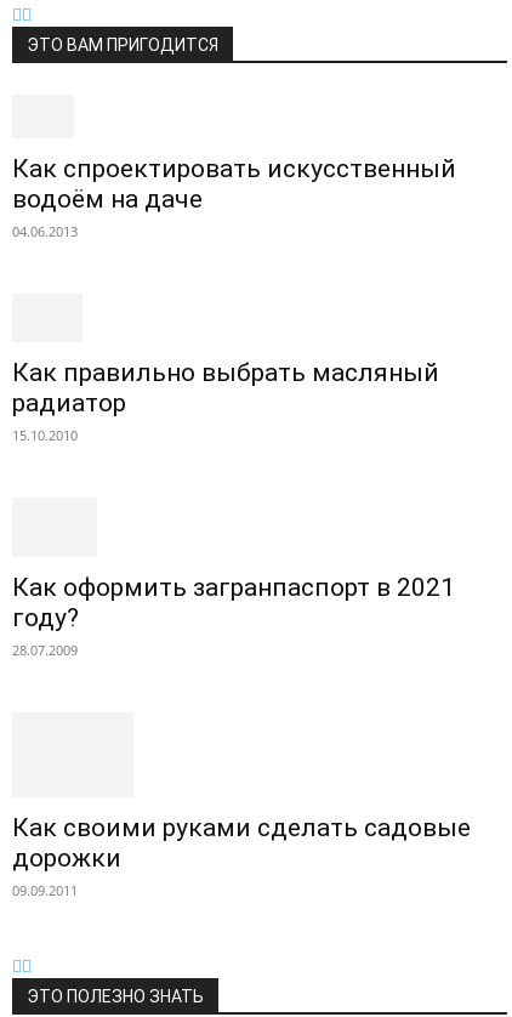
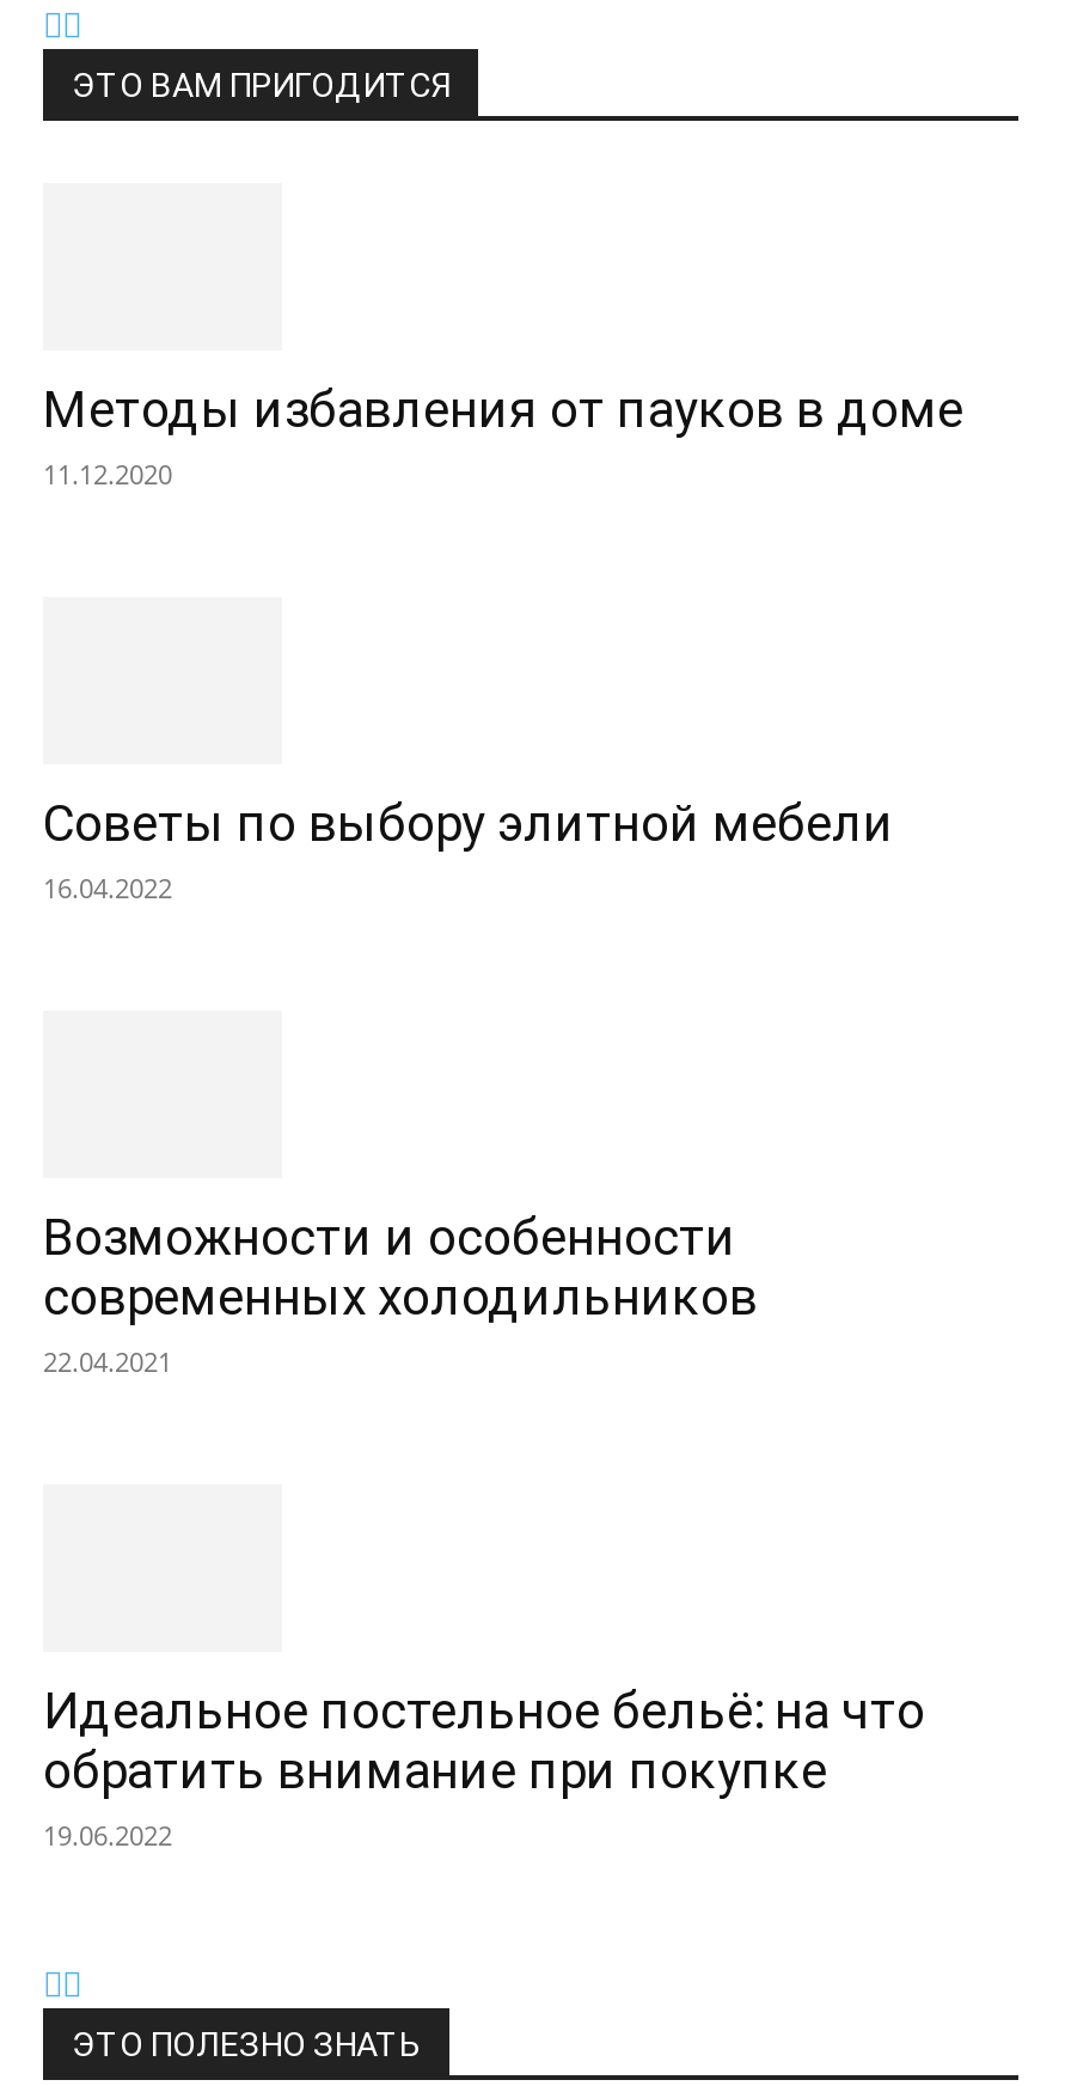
- Как спроектировать искусственный
- водоём на даче
- 04.06.2013
+ Методы избавления от пауков в доме
+ 11.12.2020

- Как правильно выбрать масляный
- радиатор
- 15.10.2010
+ Советы по выбору элитной мебели
+ 16.04.2022

- Как оформить загранпаспорт в 2021
- году?
- 28.07.2009
+ Возможности и особенности
+ современных холодильников
+ 22.04.2021

- Как своими руками сделать садовые
- дорожки
- 09.09.2011
+ Идеальное постельное бельё: на что
+ обратить внимание при покупке
+ 19.06.2022
